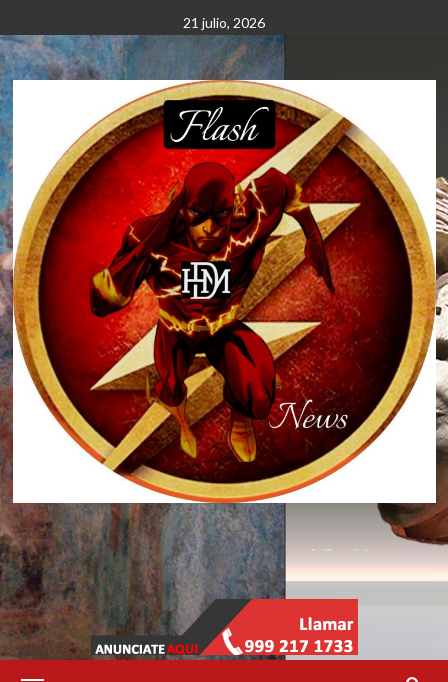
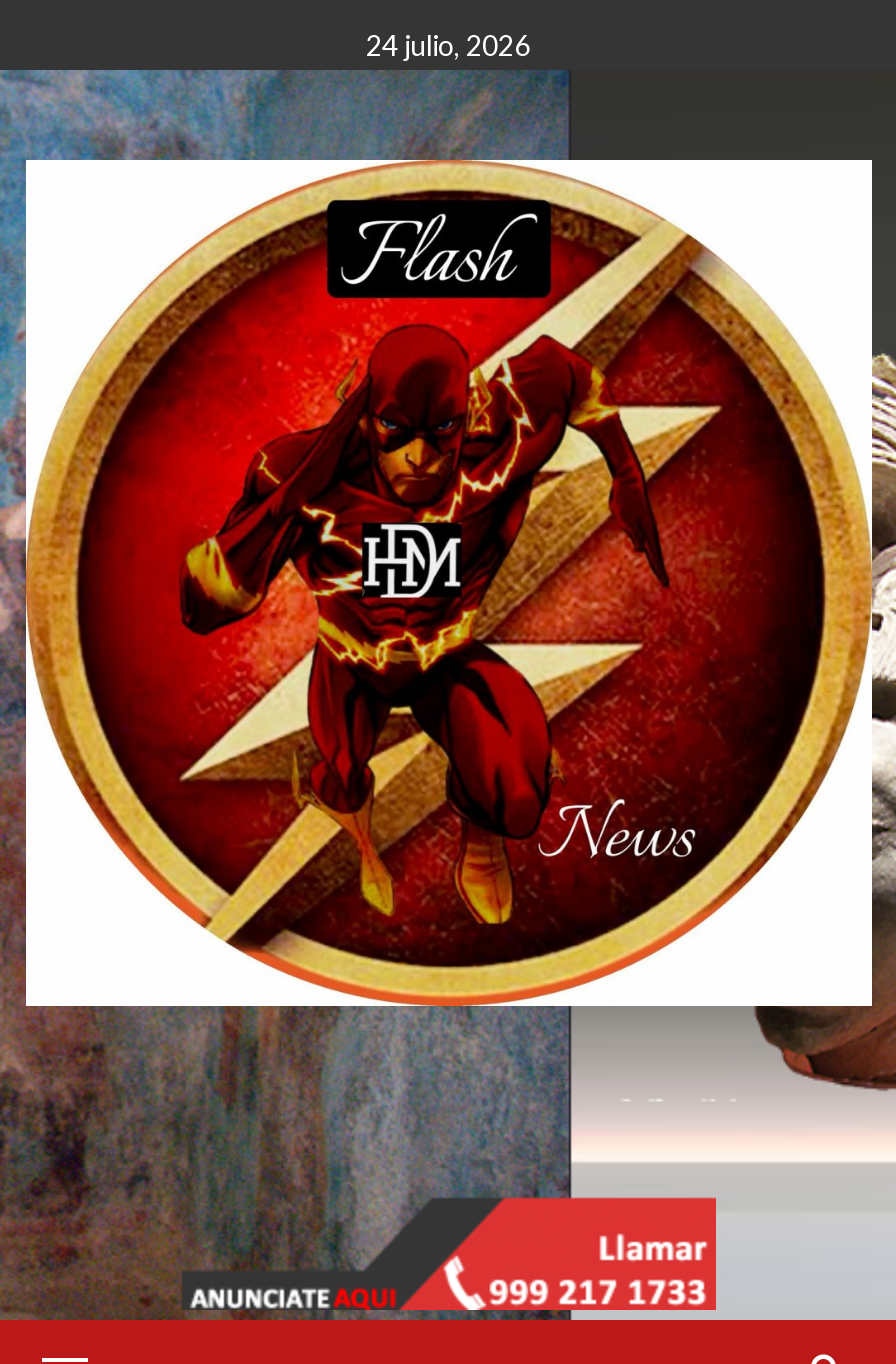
- 21 julio, 2026
+ 24 julio, 2026
